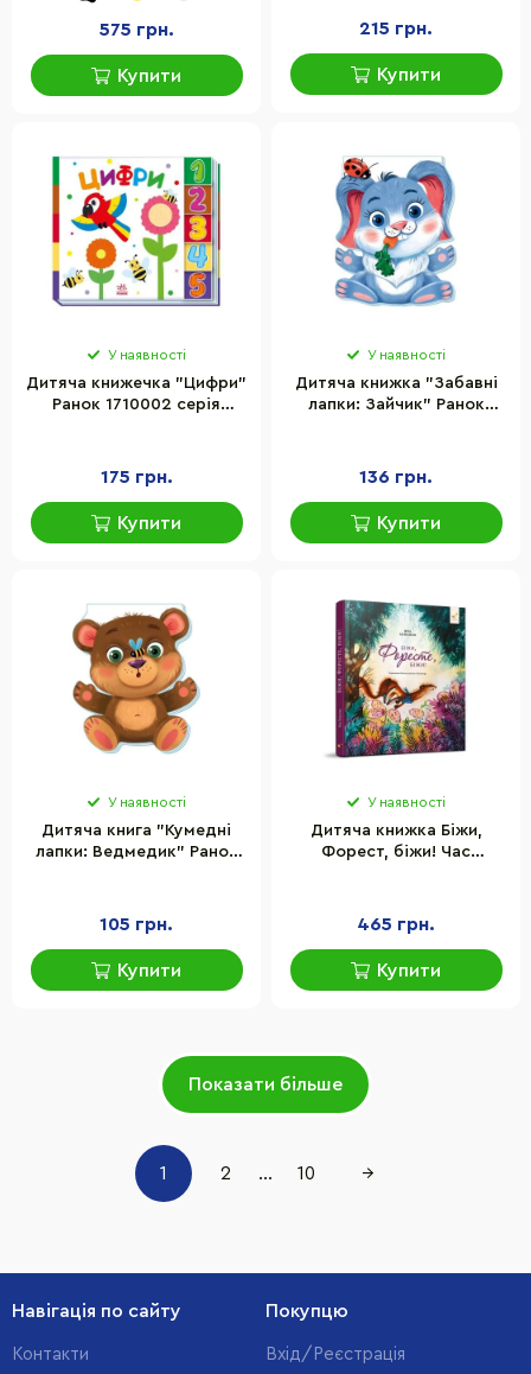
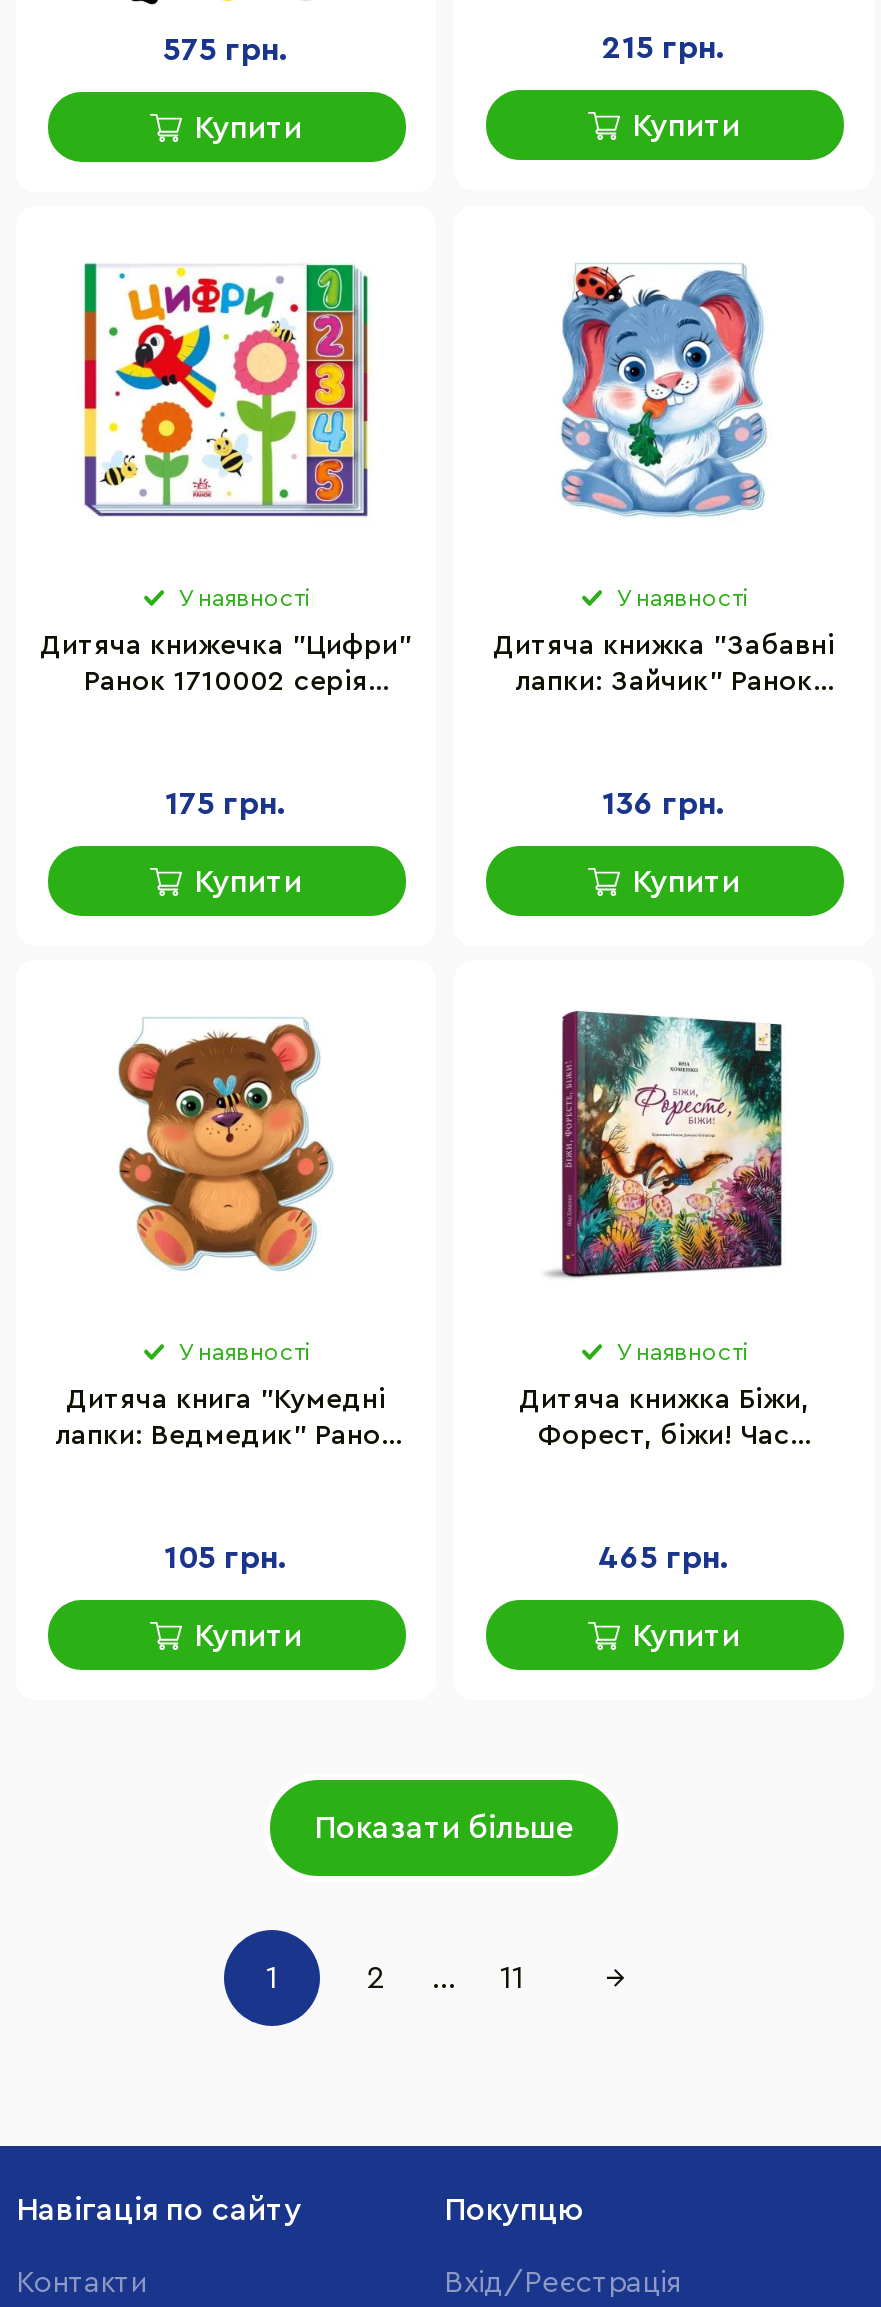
- 10
+ 11
